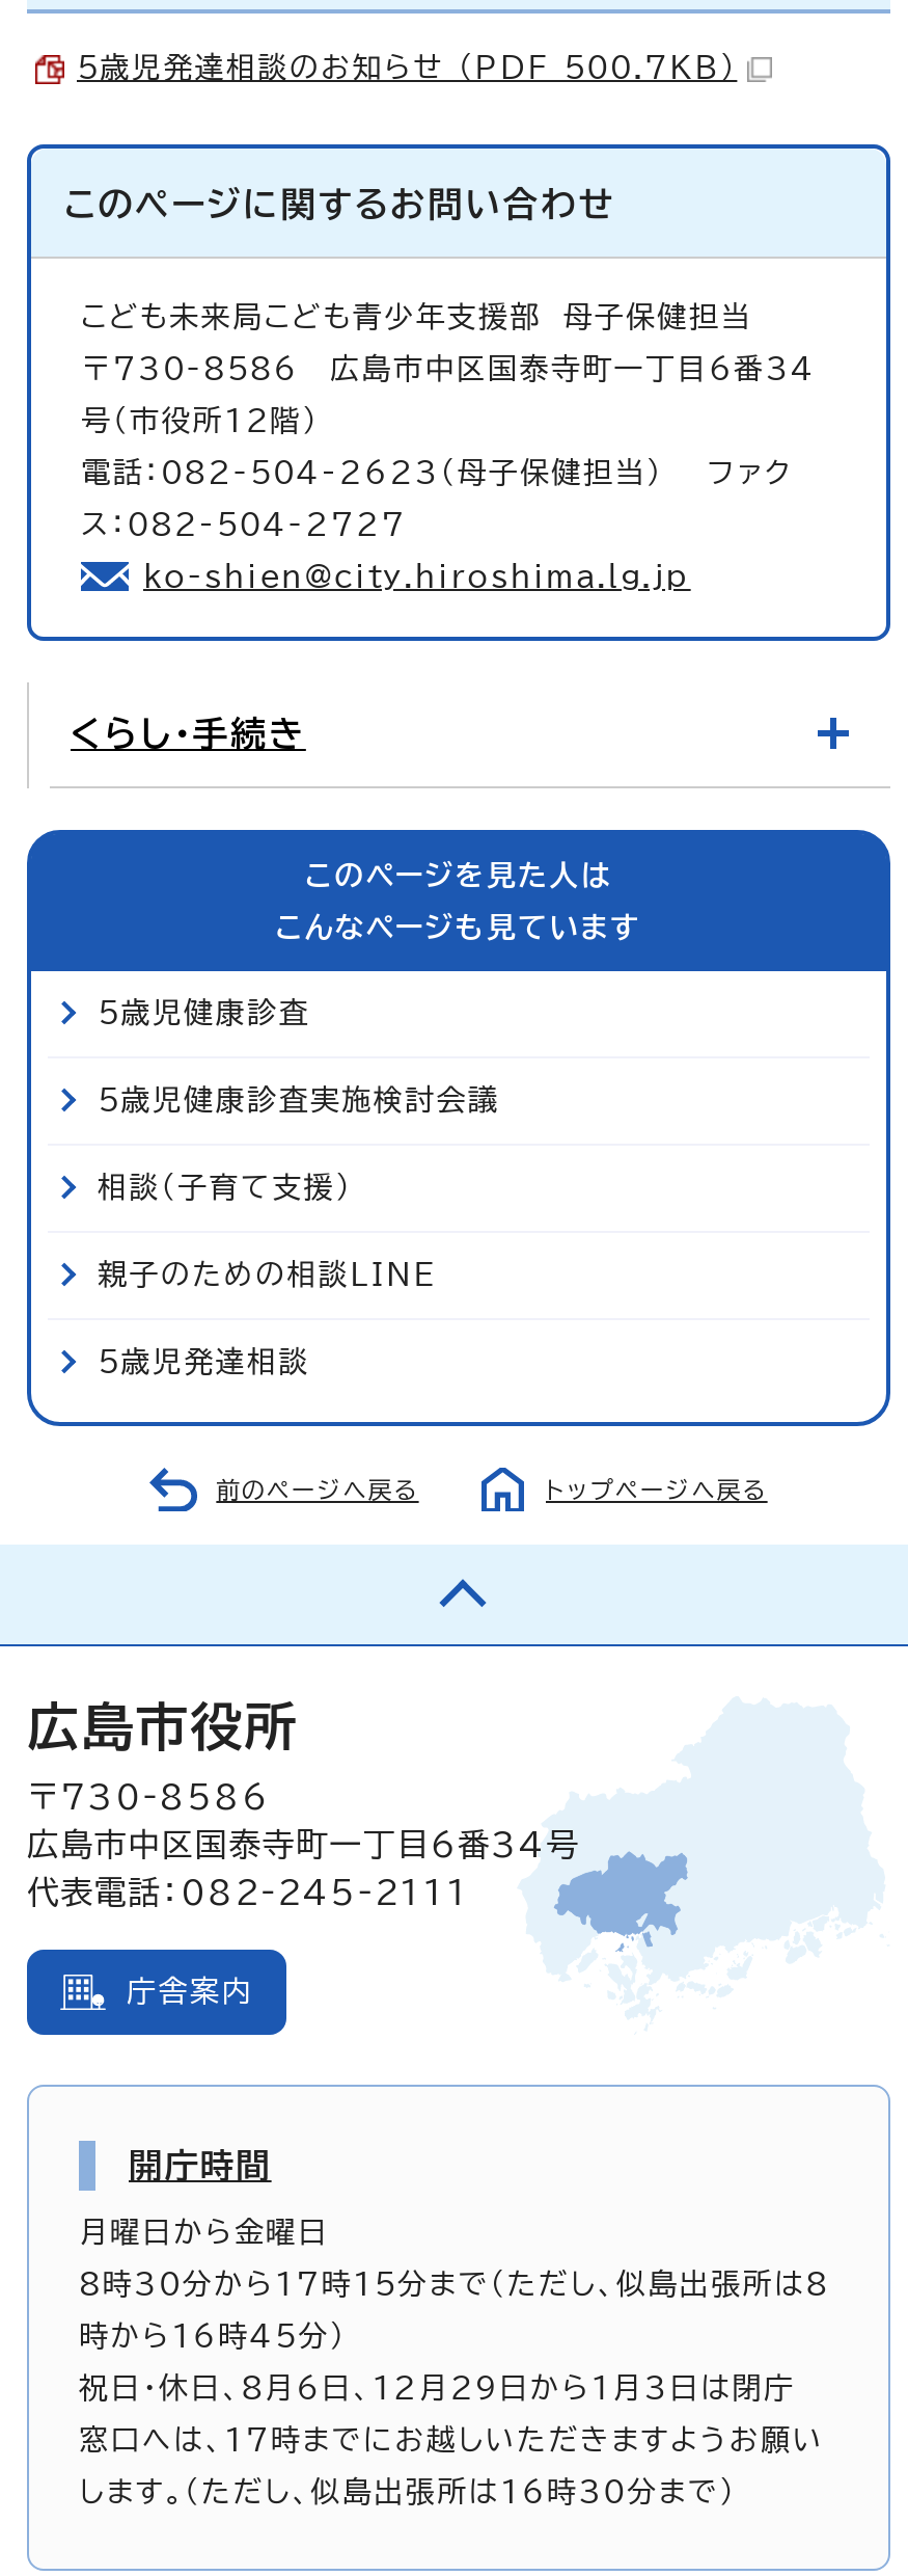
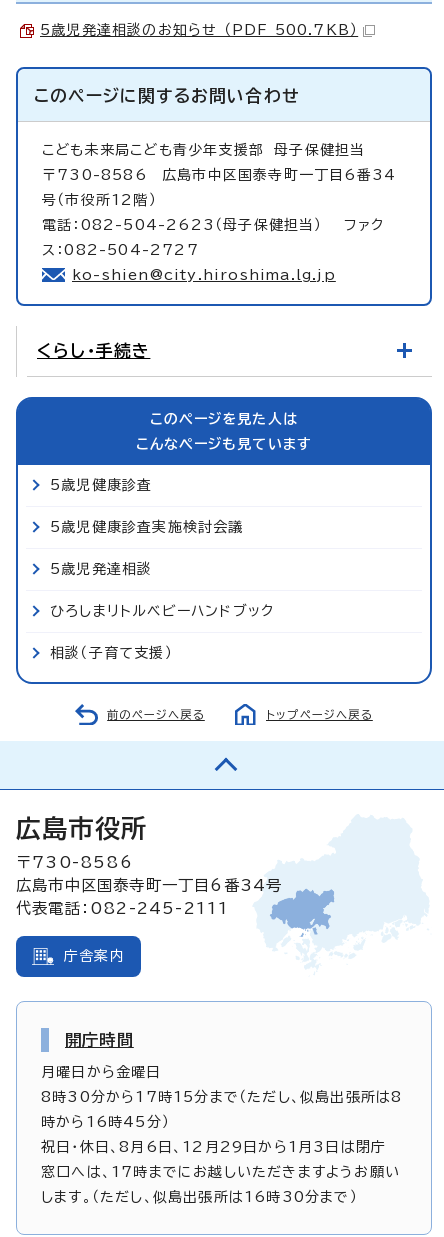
moved down: 相談（子育て支援）

- 親子のための相談LINE

moved up: 5歳児発達相談

+ ひろしまリトルベビーハンドブック
